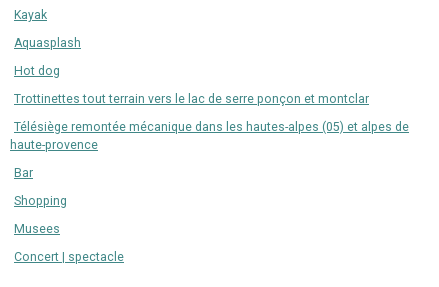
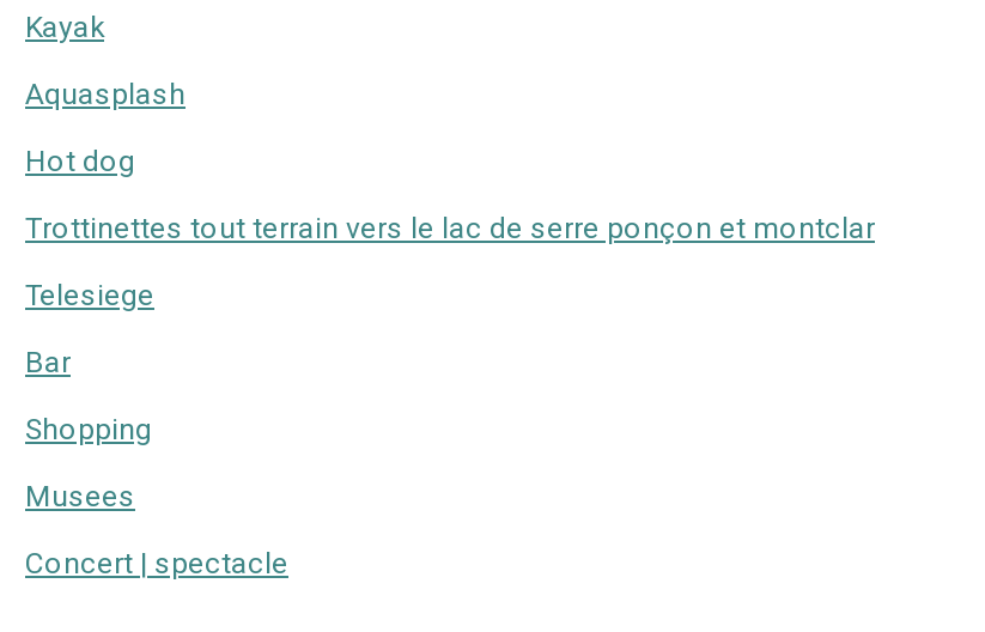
- Télésiège remontée mécanique dans les hautes-alpes (05) et alpes de
- haute-provence
+ Telesiege
